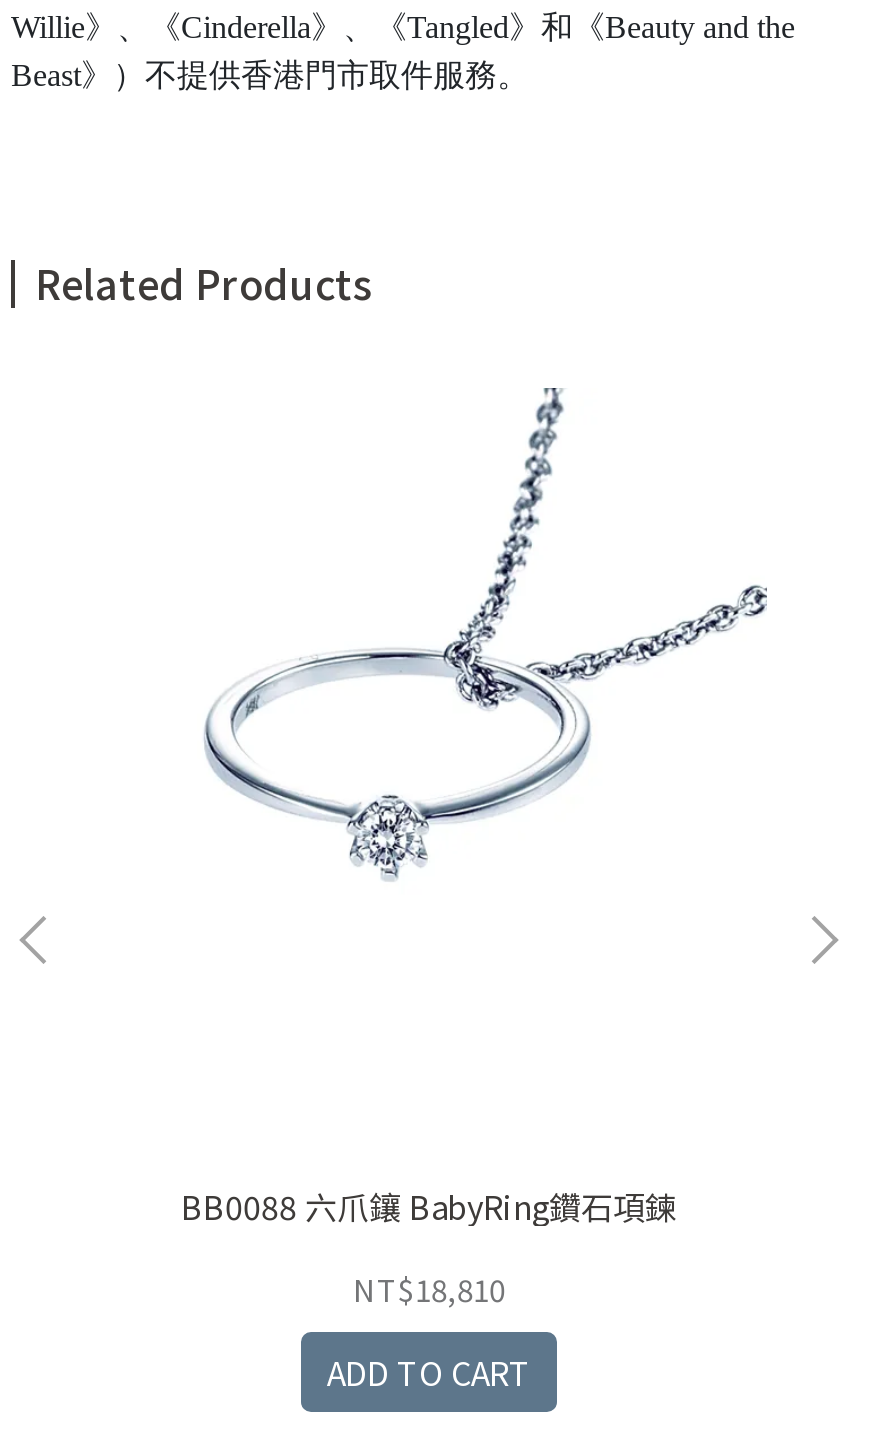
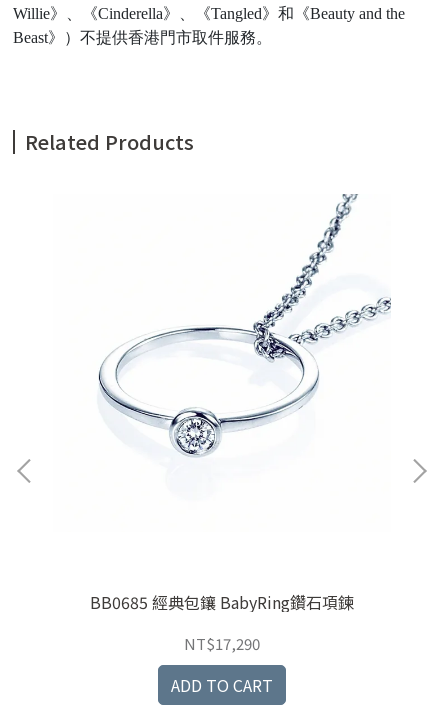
- [image]
+ [image]

- BB0088 六爪鑲 BabyRing鑽石項鍊
+ BB0685 經典包鑲 BabyRing鑽石項鍊

- NT$18,810
+ NT$17,290
